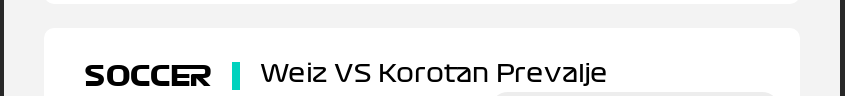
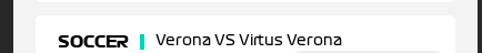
- Weiz VS Korotan Prevalje
+ Verona VS Virtus Verona
